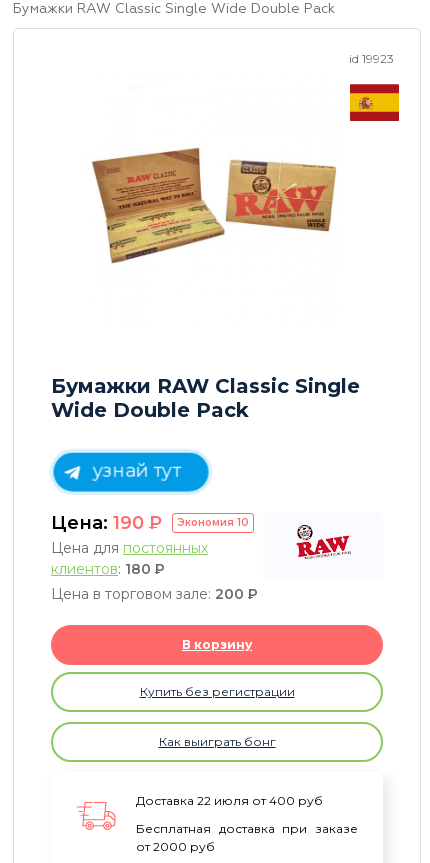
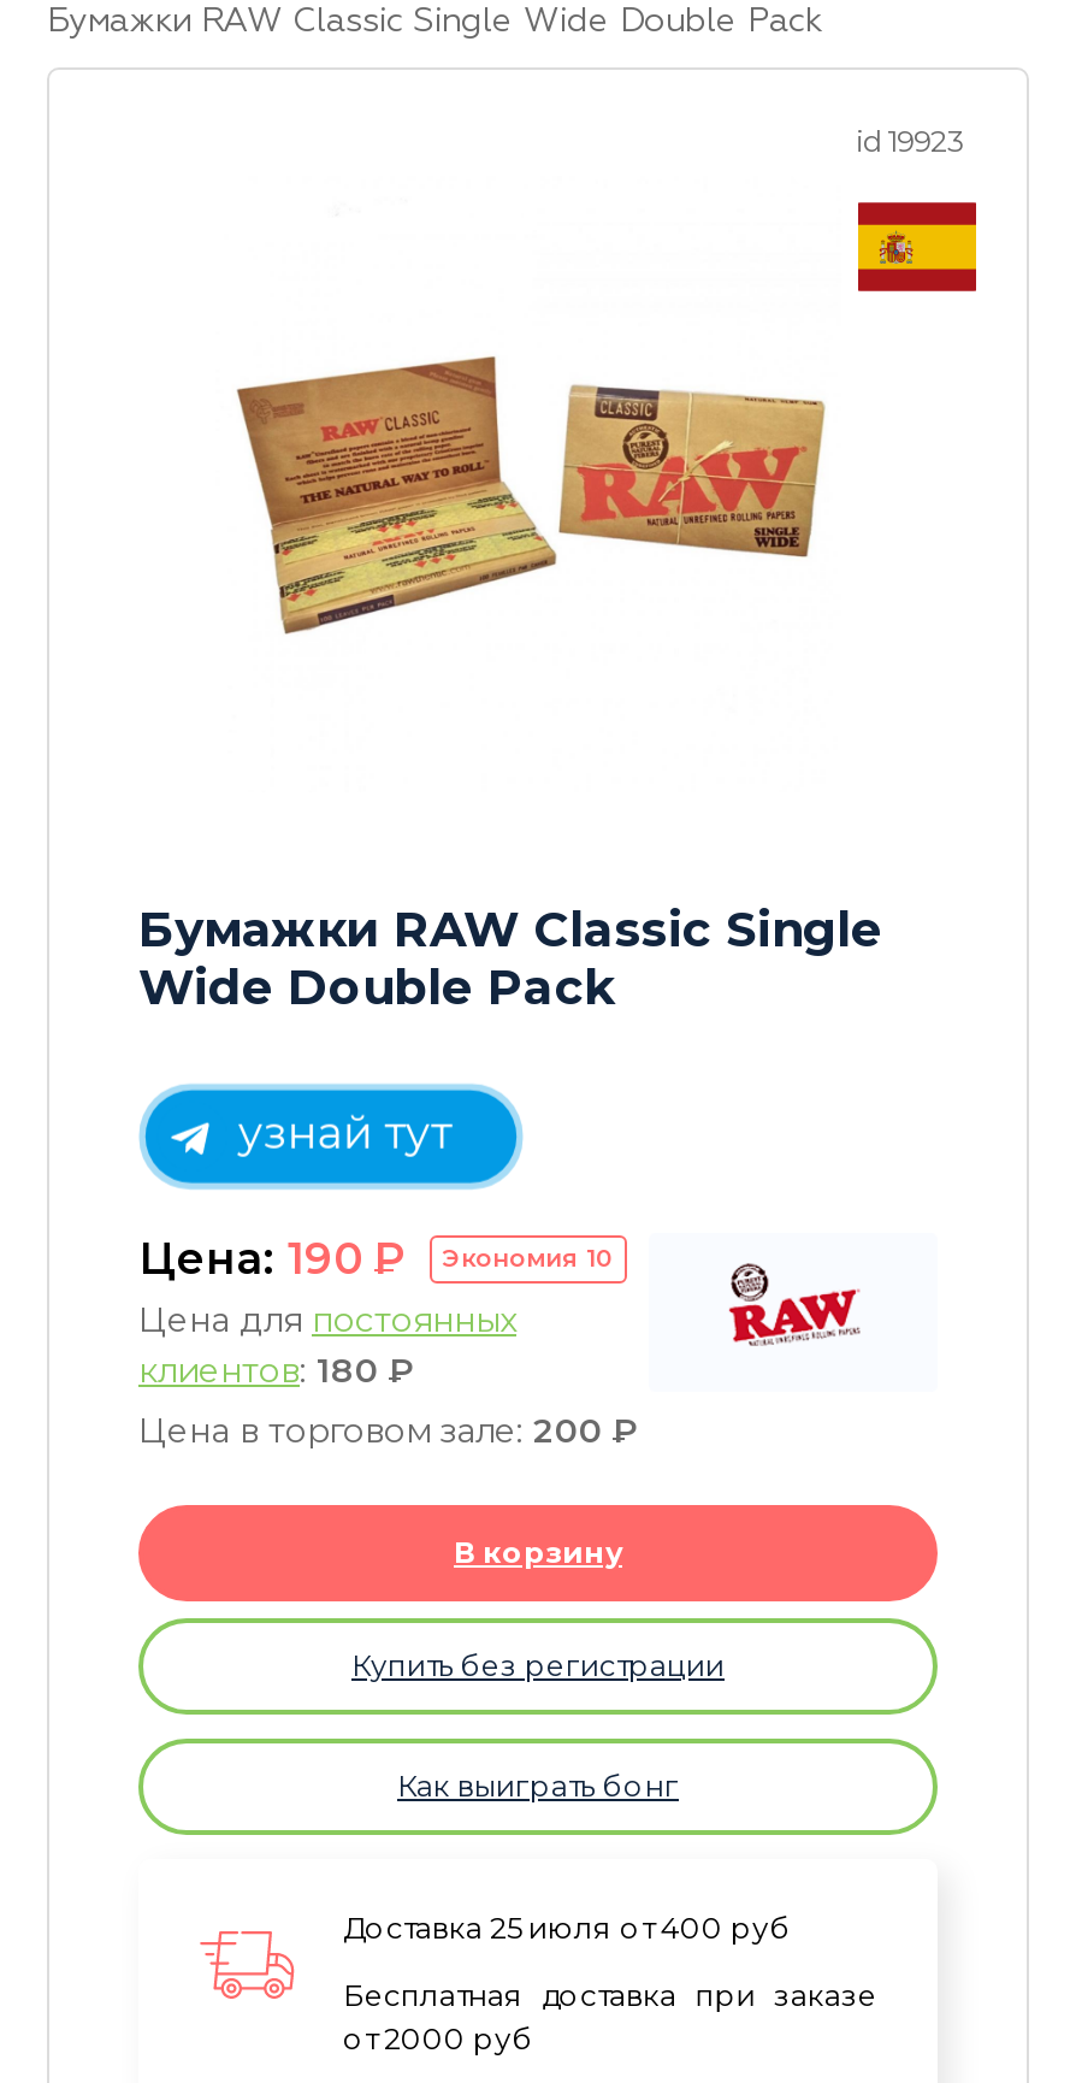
- Доставка 22 июля от 400 руб
+ Доставка 25 июля от 400 руб
